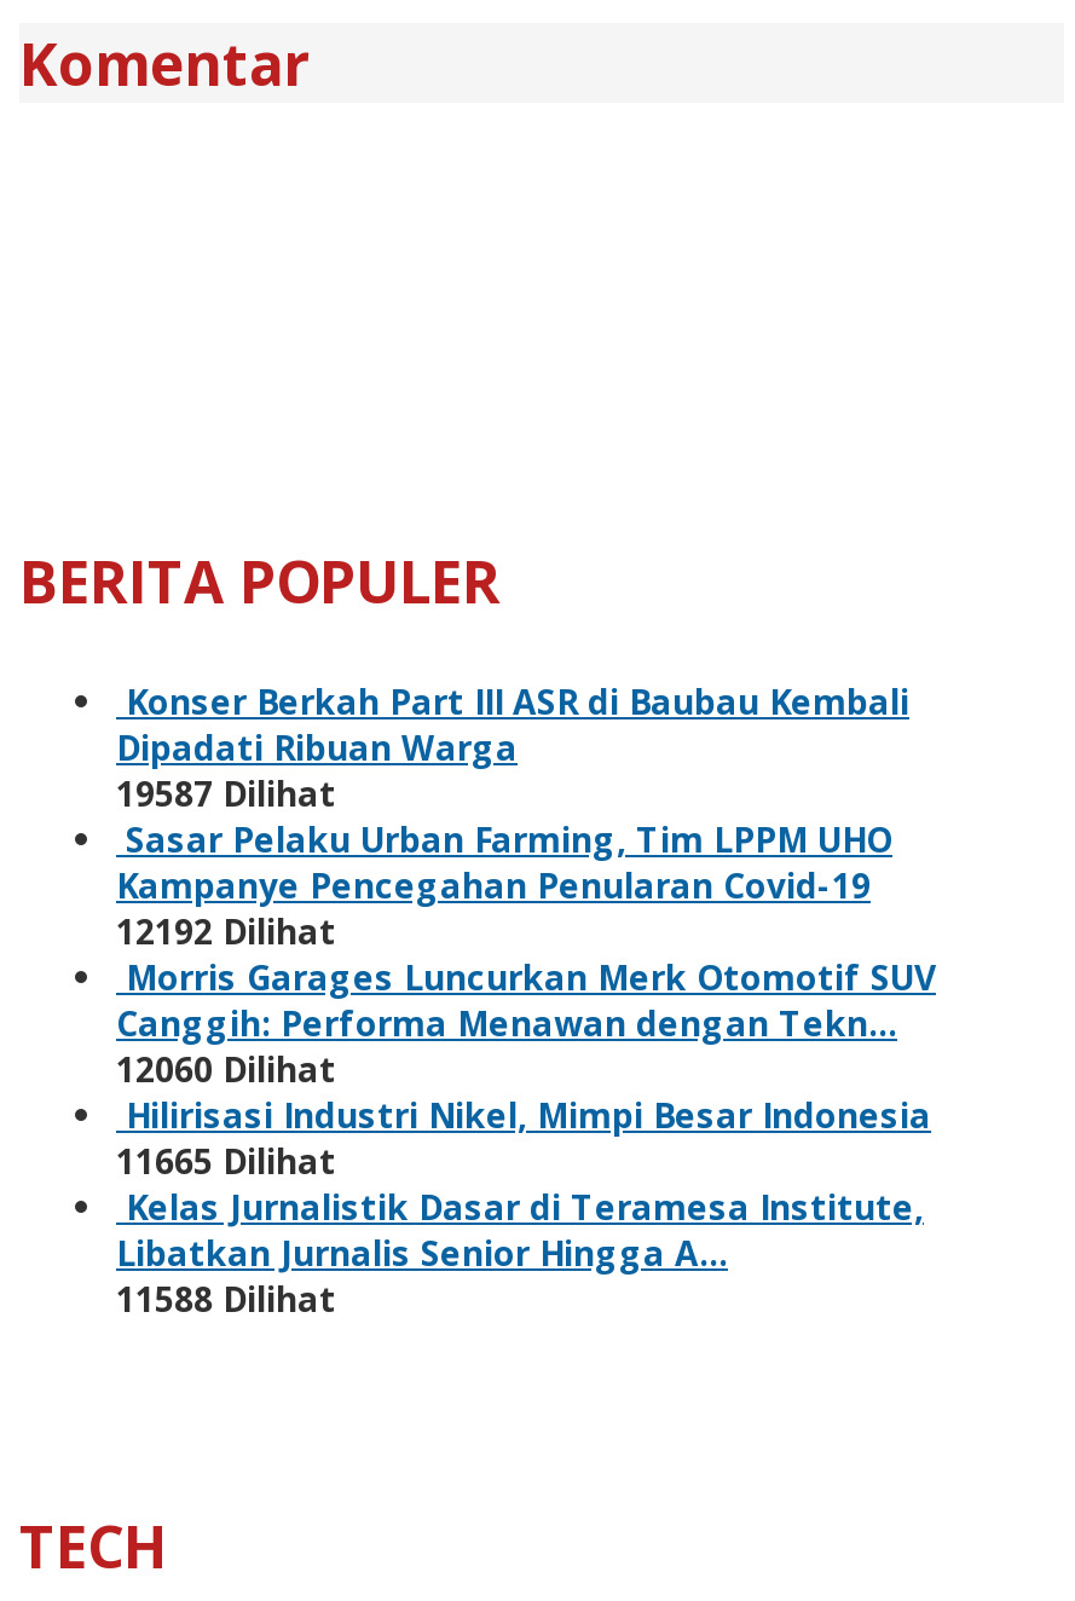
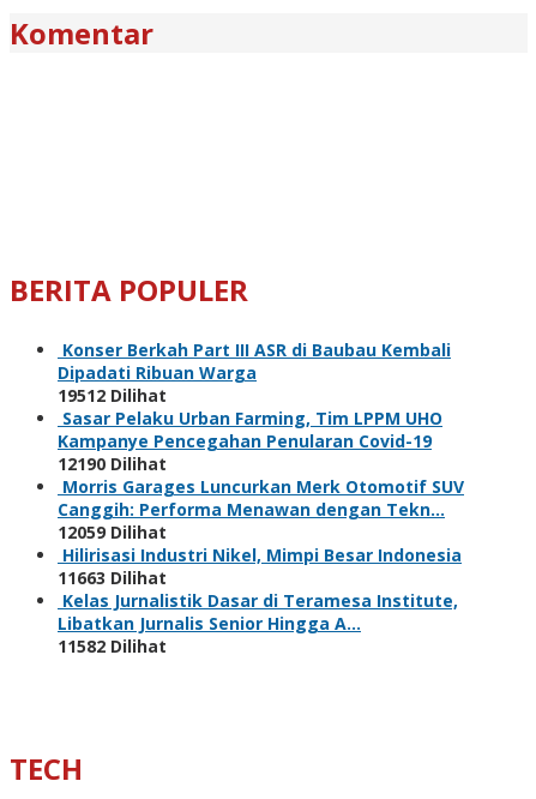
- 19587 Dilihat
+ 19512 Dilihat

- 12192 Dilihat
+ 12190 Dilihat

- 12060 Dilihat
+ 12059 Dilihat

- 11665 Dilihat
+ 11663 Dilihat

- 11588 Dilihat
+ 11582 Dilihat
